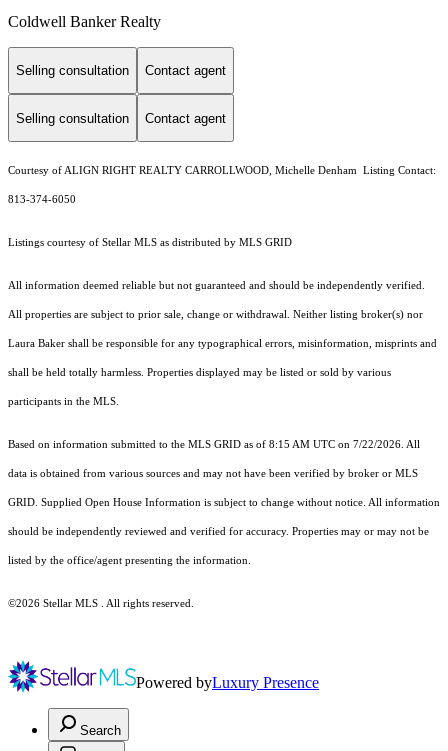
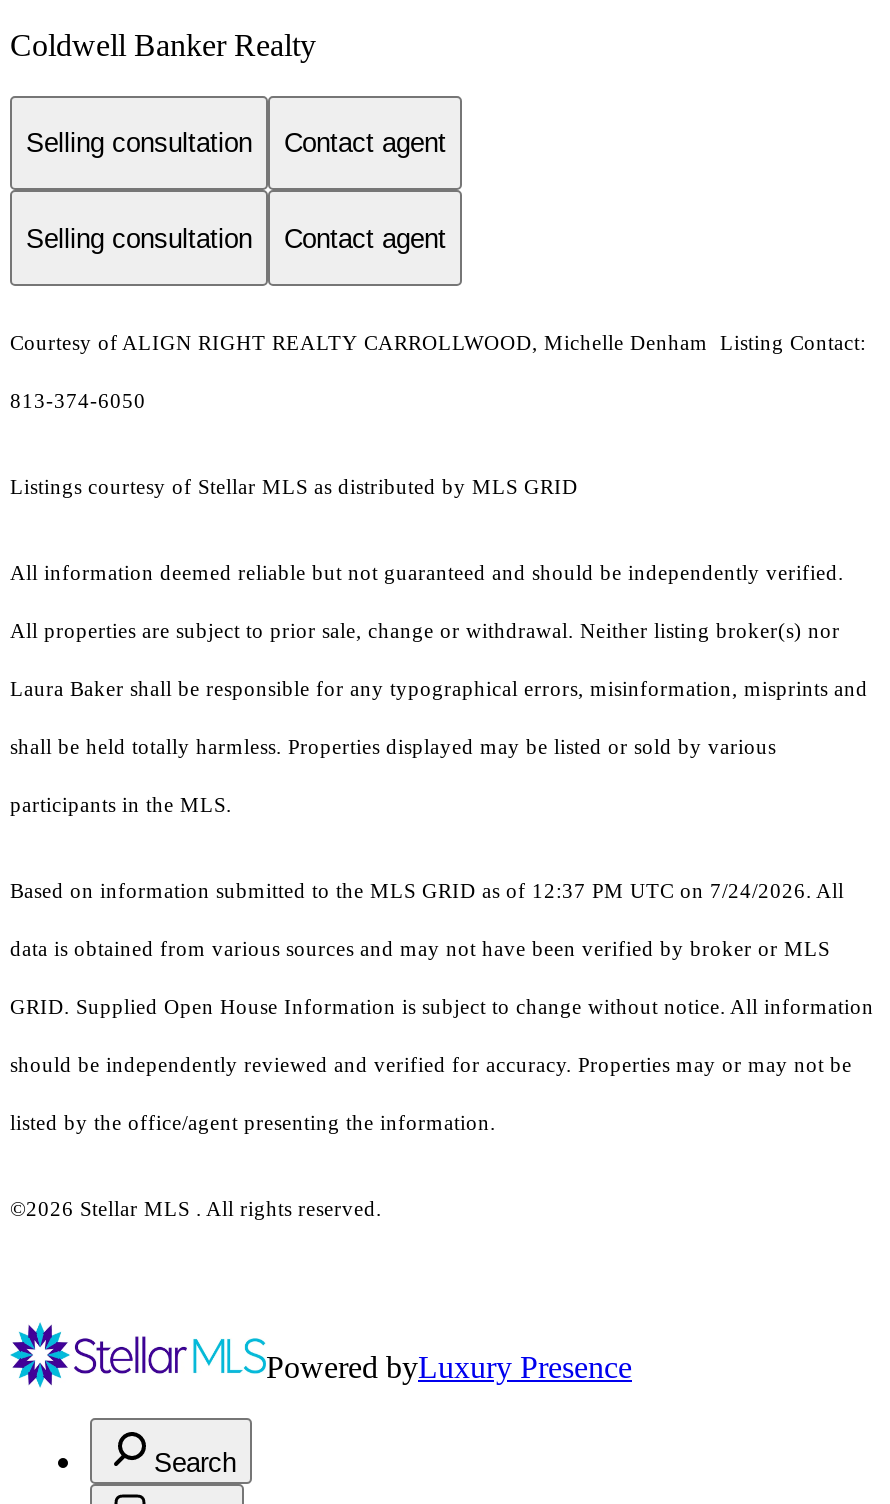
- Based on information submitted to the MLS GRID as of 8:15 AM UTC on 7/22/2026. All
+ Based on information submitted to the MLS GRID as of 12:37 PM UTC on 7/24/2026. All
